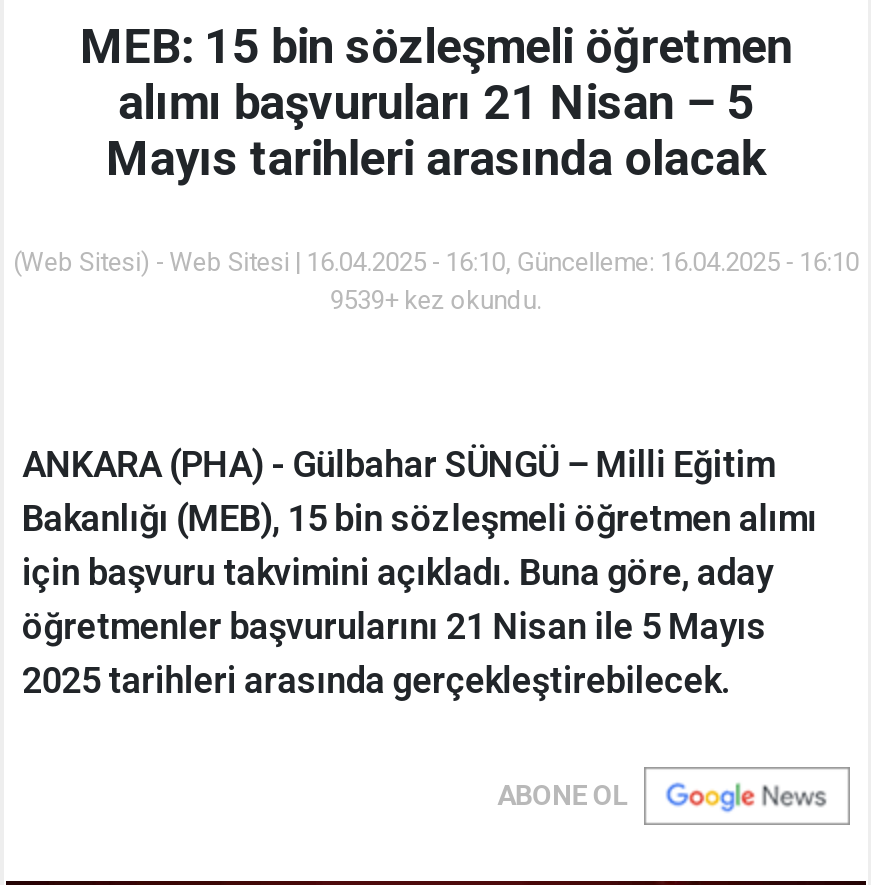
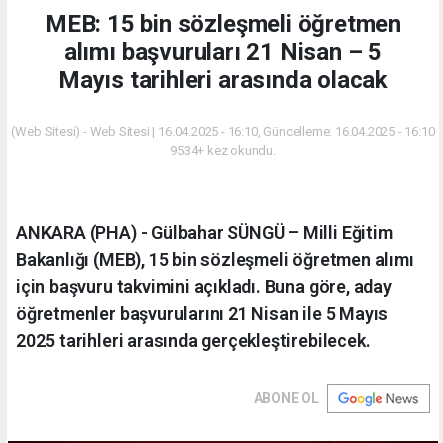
- 9539+ kez okundu.
+ 9534+ kez okundu.
